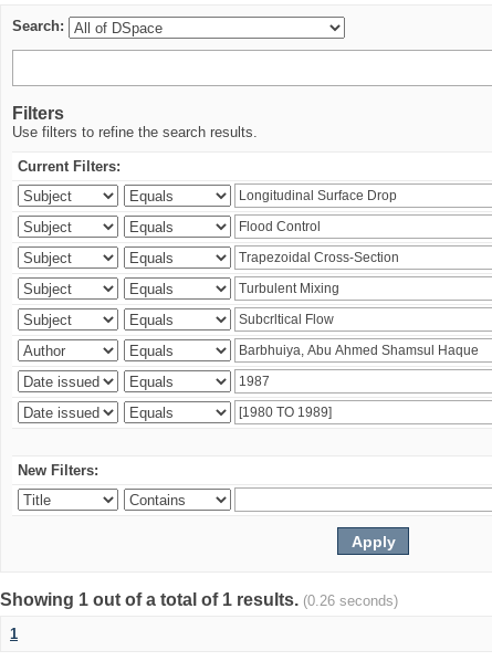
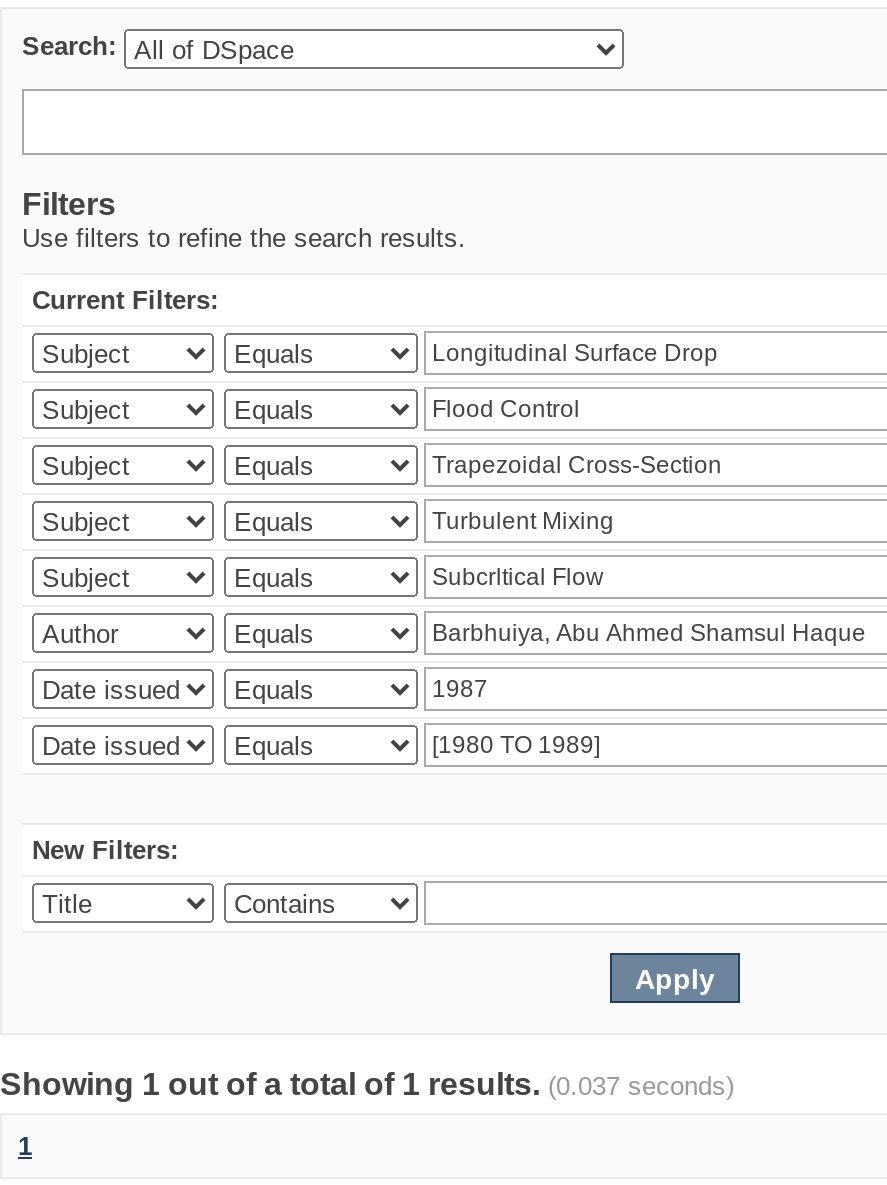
- Showing 1 out of a total of 1 results. (0.26 seconds)
+ Showing 1 out of a total of 1 results. (0.037 seconds)
